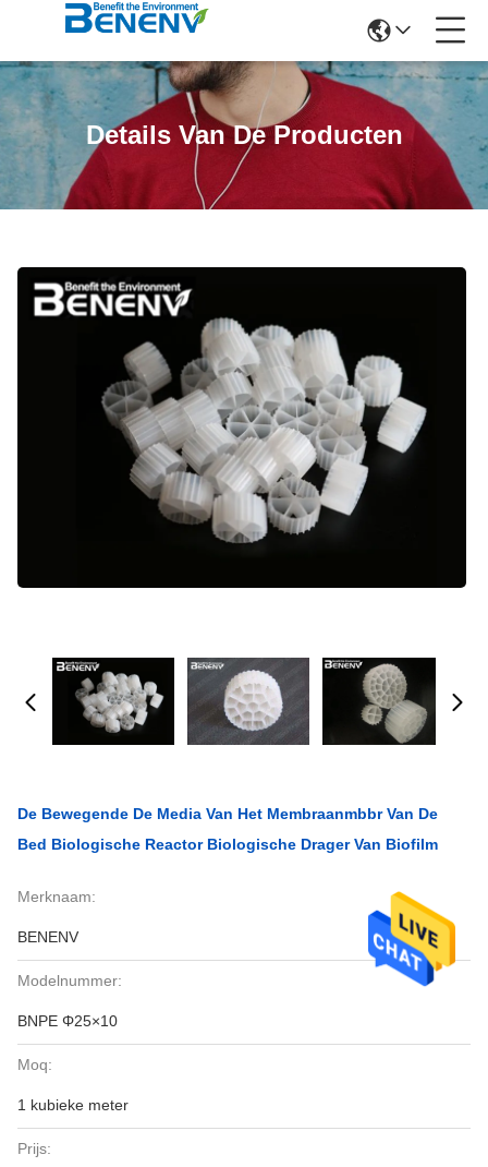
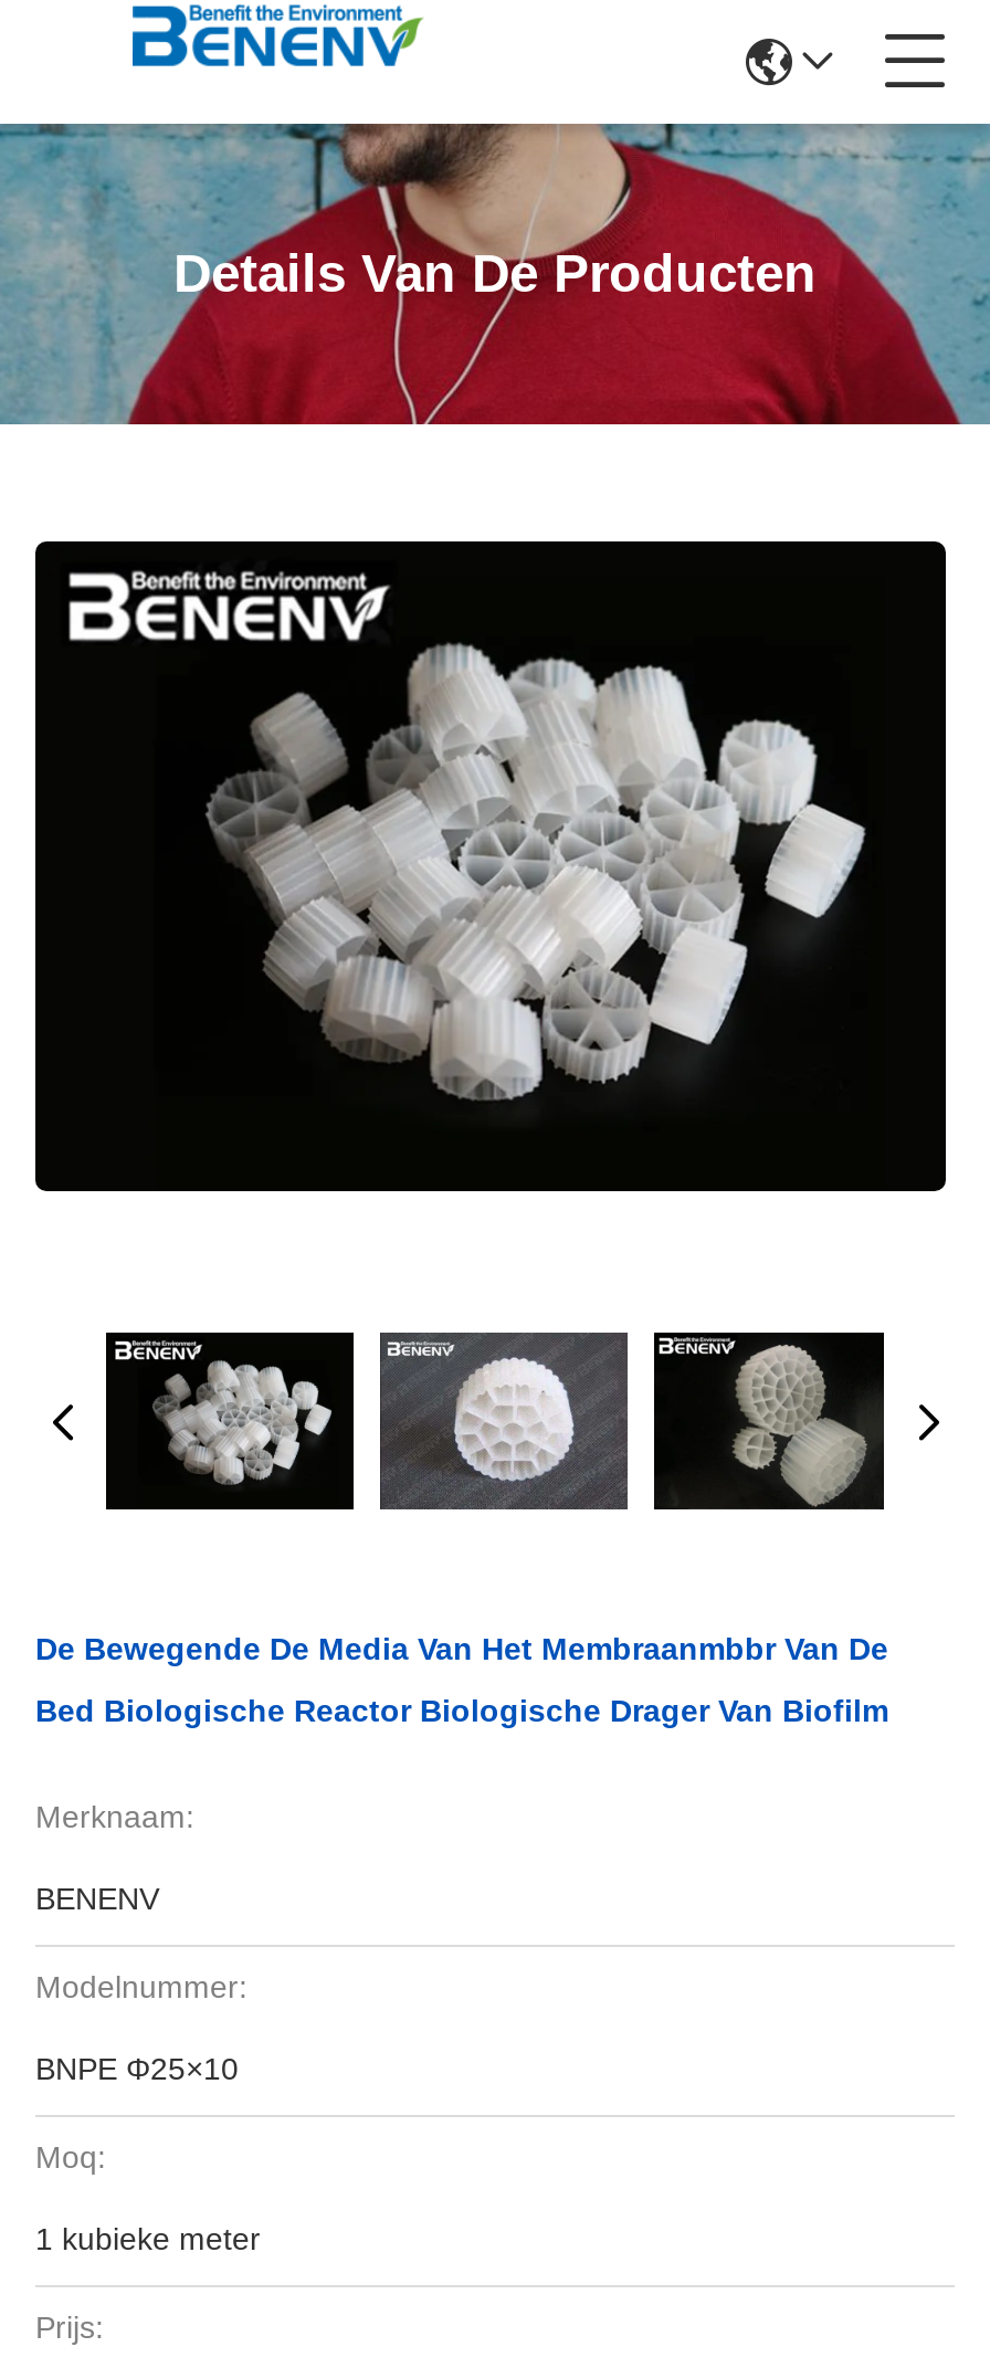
- [image]
